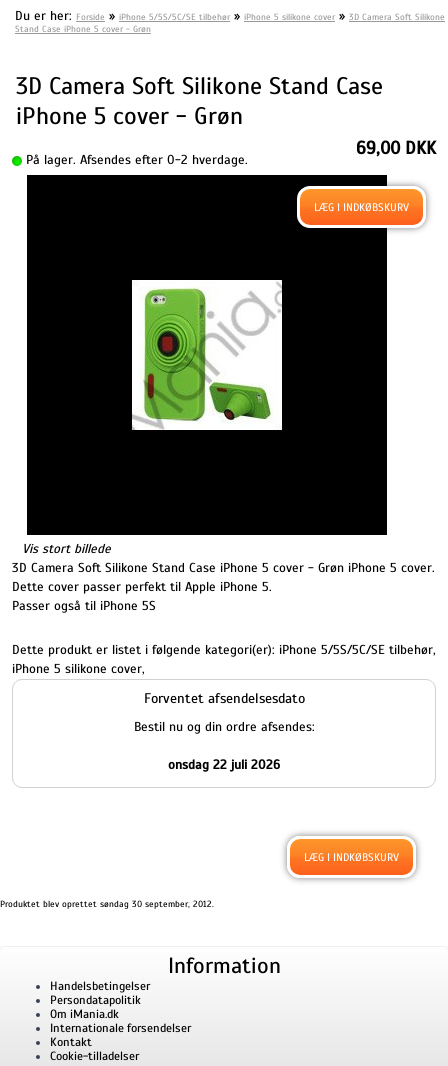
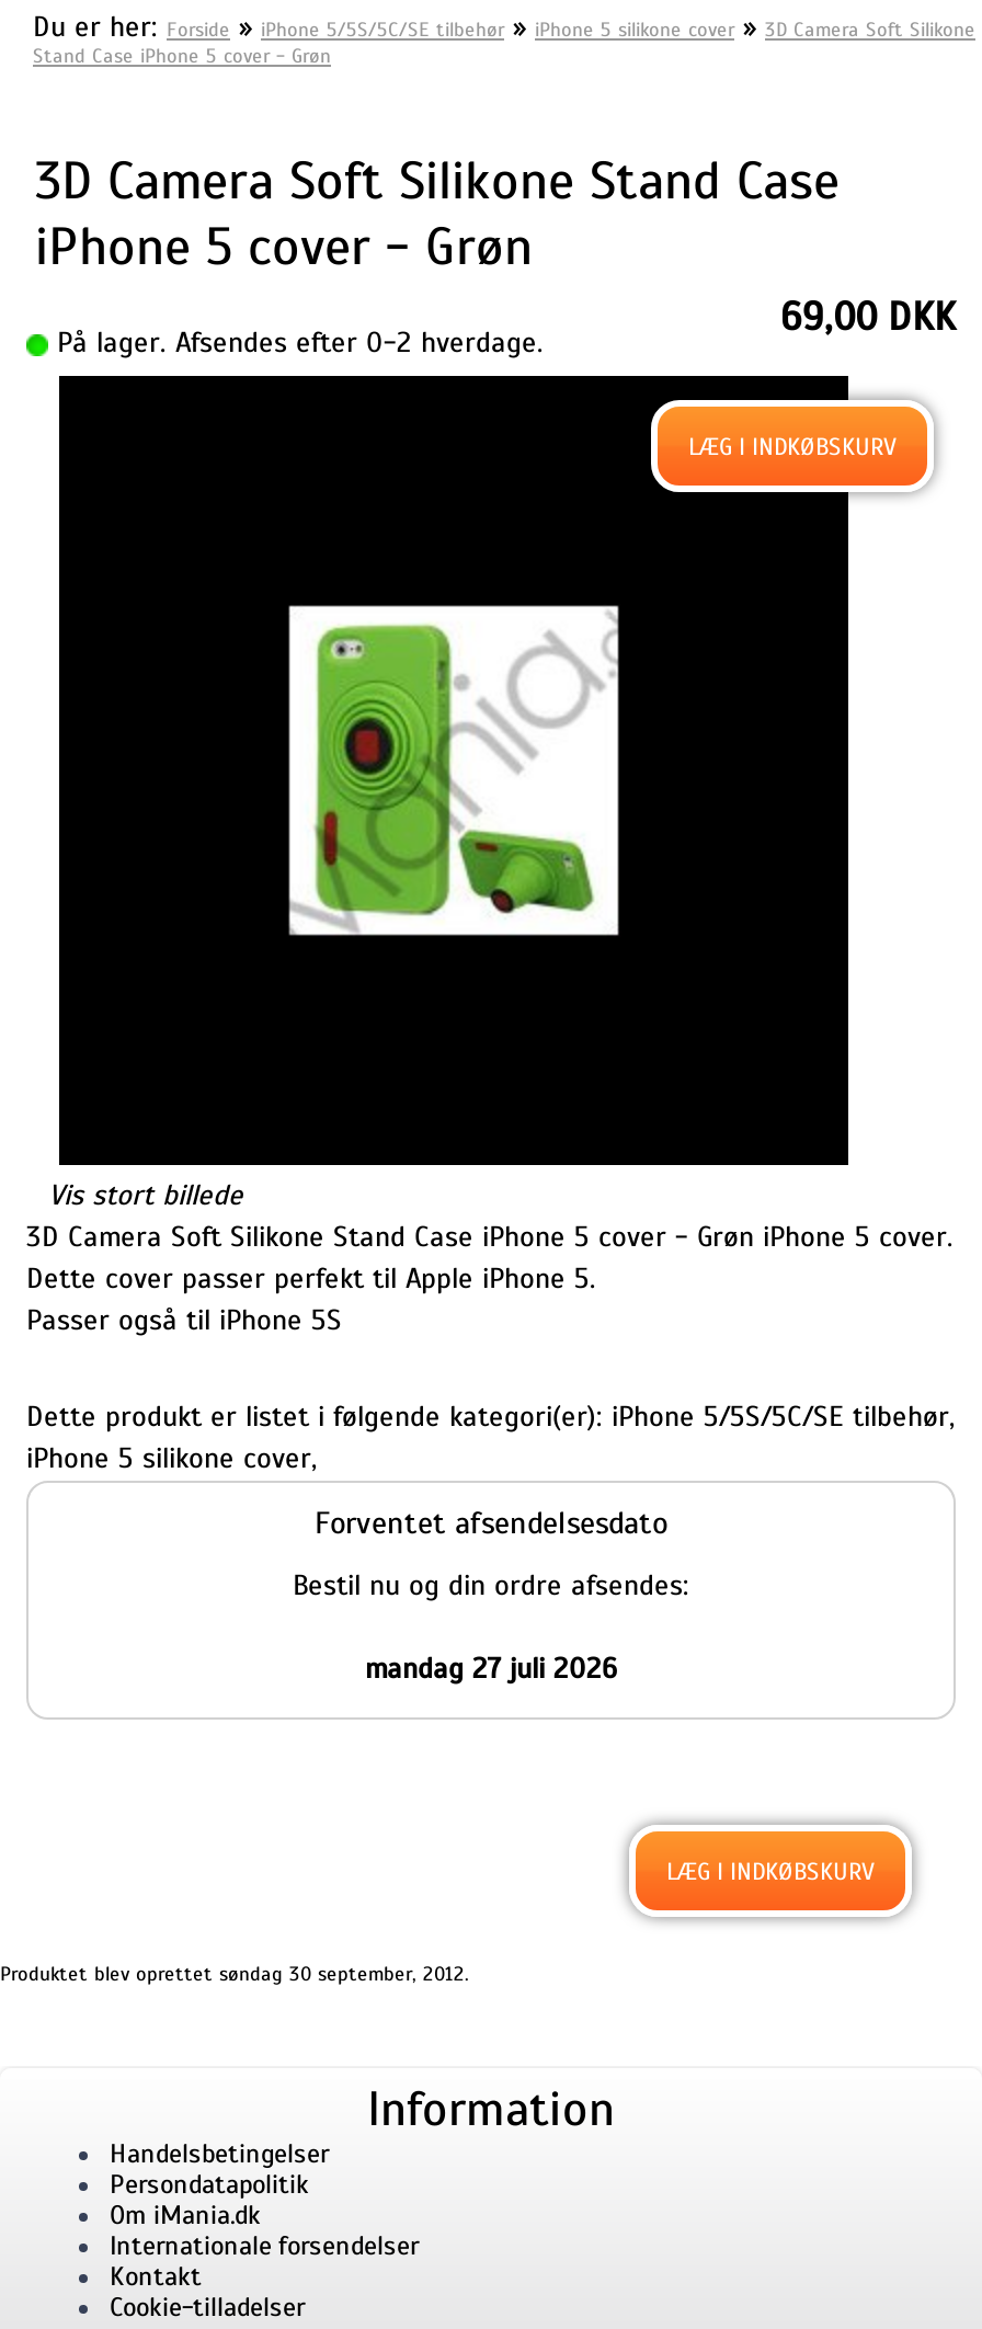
- onsdag 22 juli 2026
+ mandag 27 juli 2026
